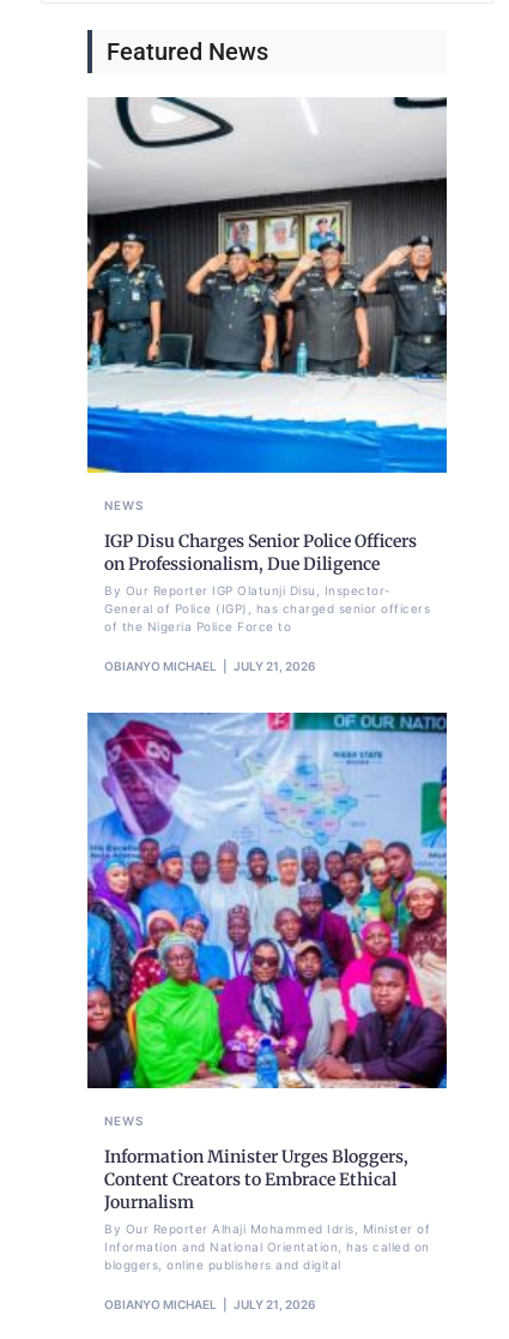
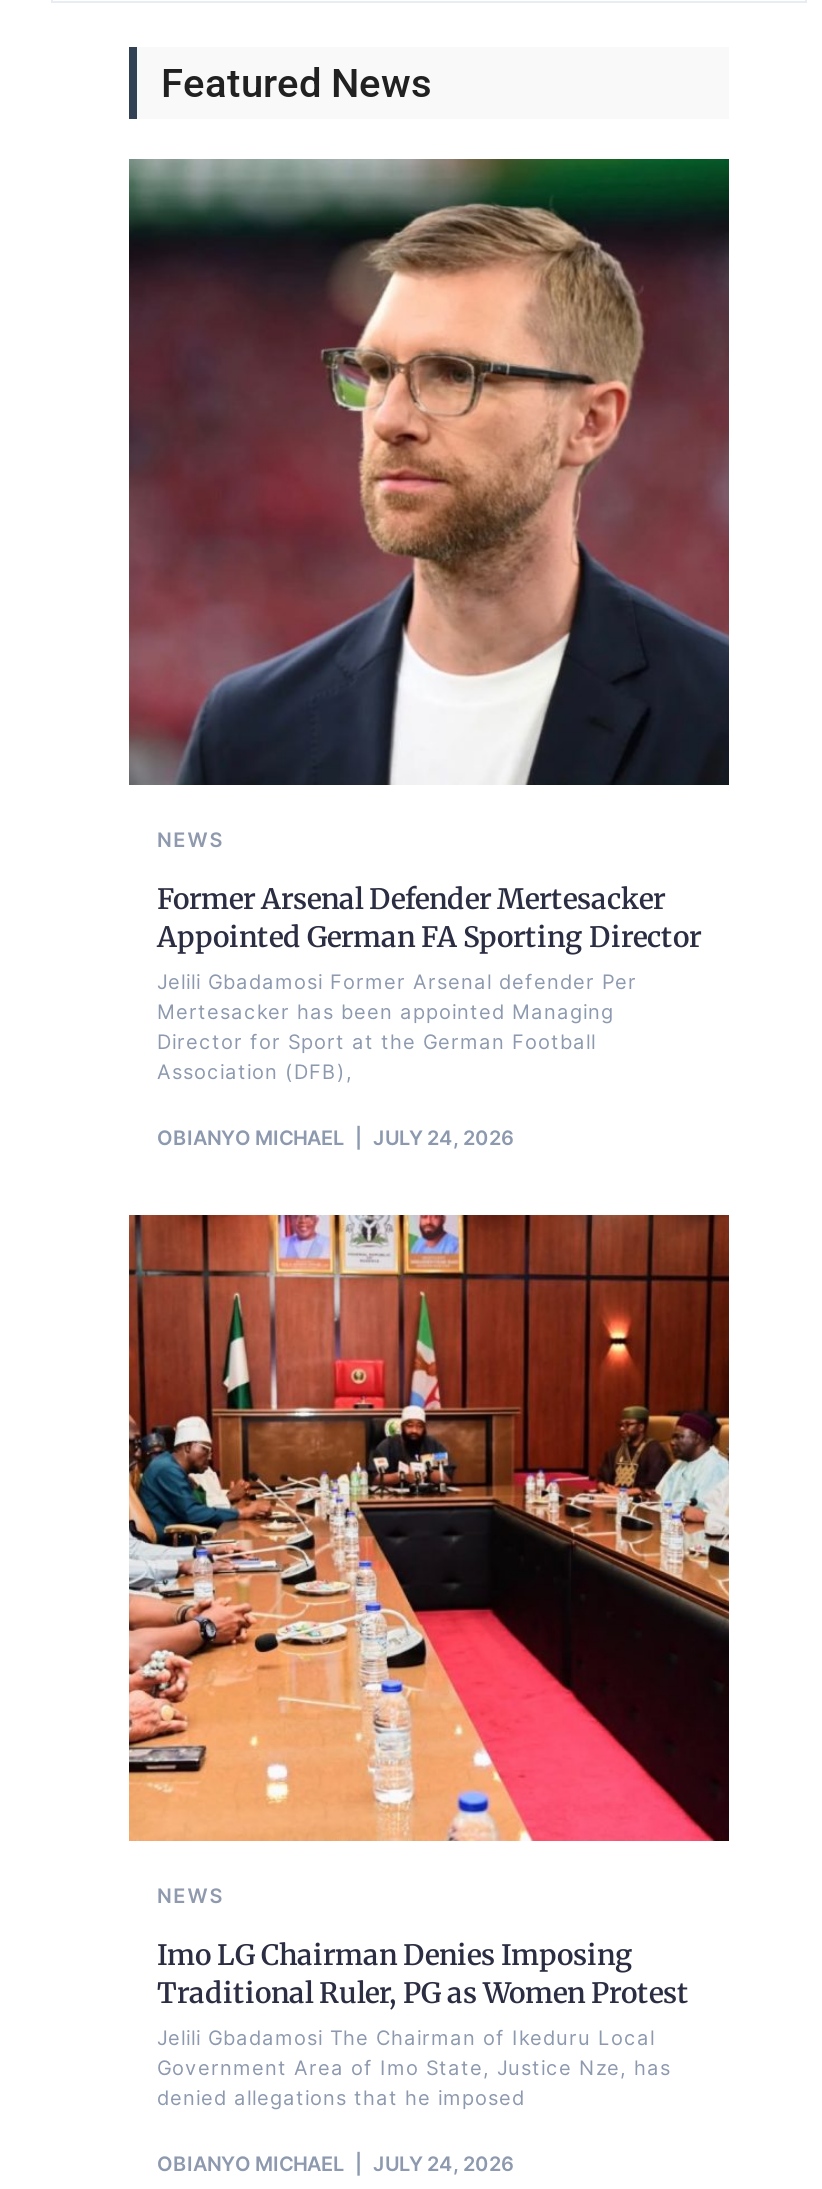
- [image]
+ [image]

- IGP Disu Charges Senior Police Officers
- on Professionalism, Due Diligence
- By Our Reporter IGP Olatunji Disu, Inspector-
- General of Police (IGP), has charged senior officers
- of the Nigeria Police Force to
+ Former Arsenal Defender Mertesacker
+ Appointed German FA Sporting Director
+ Jelili Gbadamosi Former Arsenal defender Per
+ Mertesacker has been appointed Managing
+ Director for Sport at the German Football
+ Association (DFB),

- OBIANYO MICHAEL JULY 21, 2026
+ OBIANYO MICHAEL JULY 24, 2026

- [image]
+ [image]

- Information Minister Urges Bloggers,
- Content Creators to Embrace Ethical
- Journalism
- By Our Reporter Alhaji Mohammed Idris, Minister of
- Information and National Orientation, has called on
- bloggers, online publishers and digital
+ Imo LG Chairman Denies Imposing
+ Traditional Ruler, PG as Women Protest
+ Jelili Gbadamosi The Chairman of Ikeduru Local
+ Government Area of Imo State, Justice Nze, has
+ denied allegations that he imposed

- OBIANYO MICHAEL JULY 21, 2026
+ OBIANYO MICHAEL JULY 24, 2026
